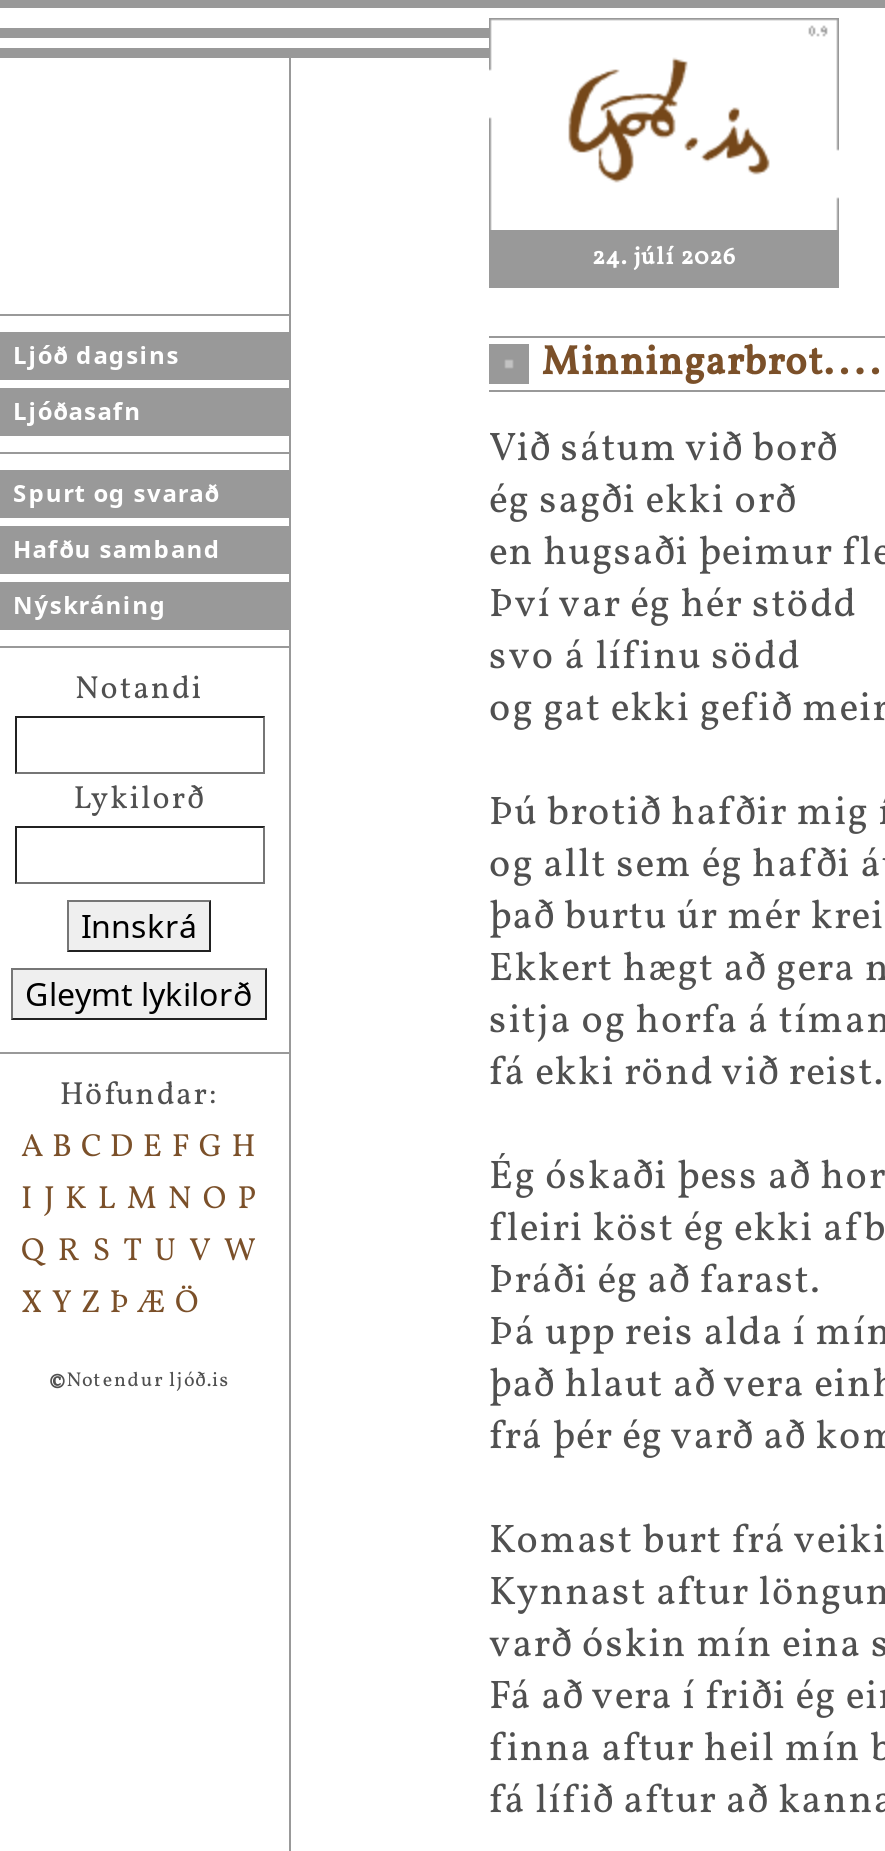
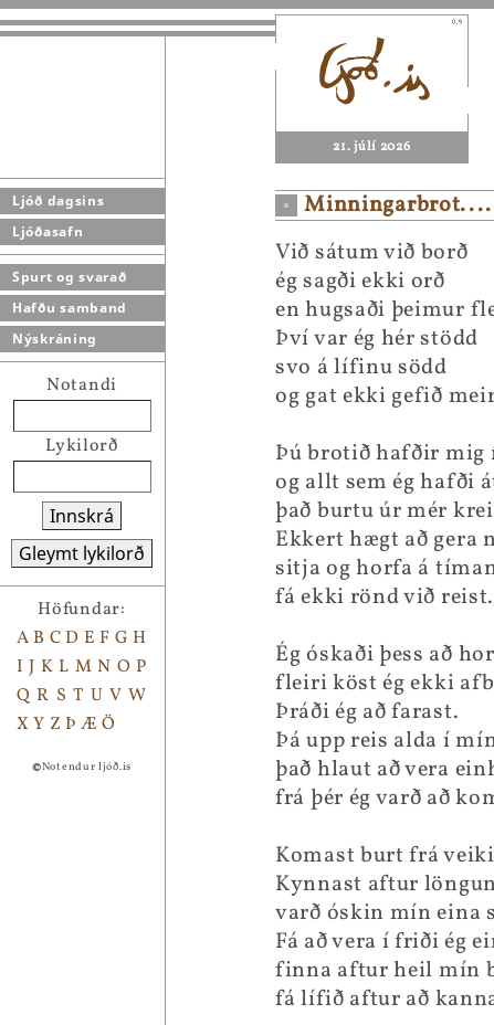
- 24. júlí 2026
+ 21. júlí 2026
